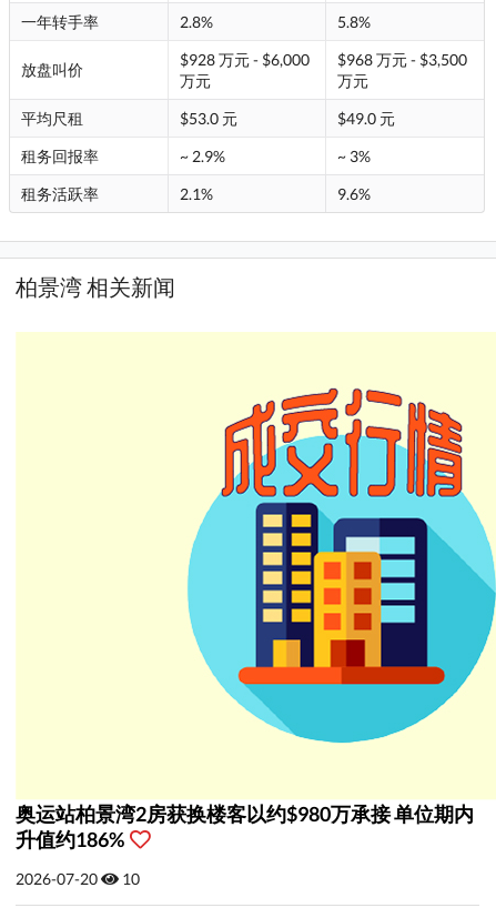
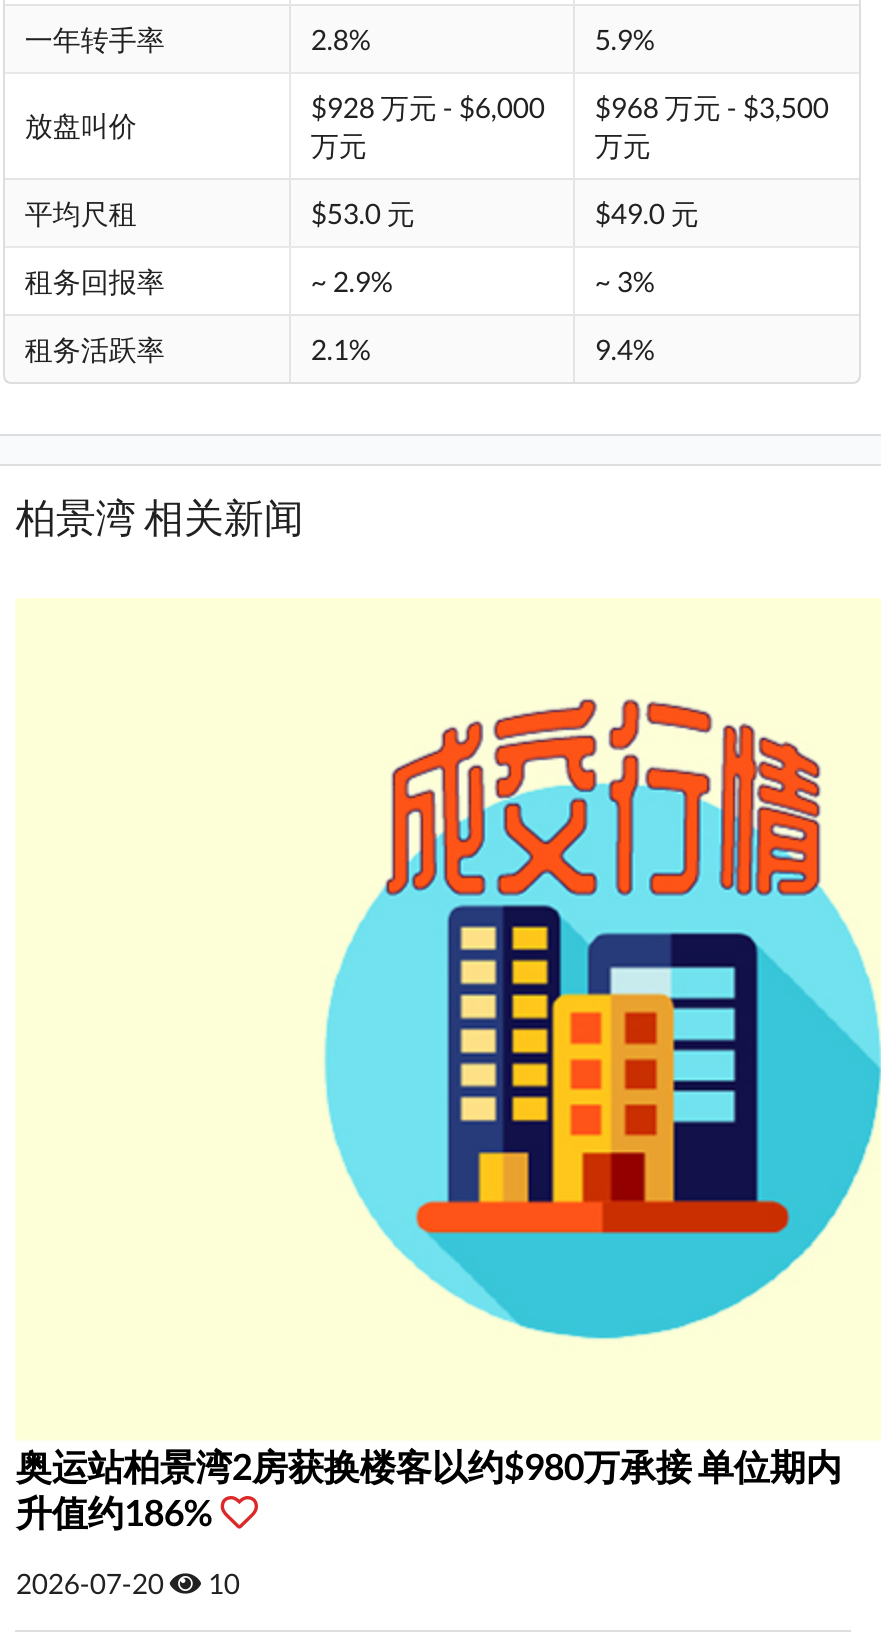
- 5.8%
+ 5.9%

- 9.6%
+ 9.4%
